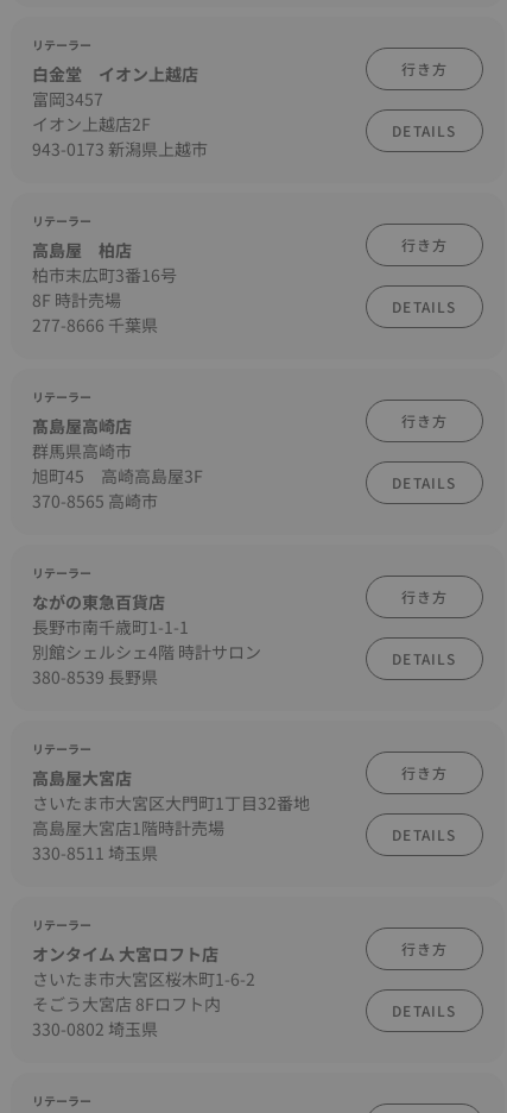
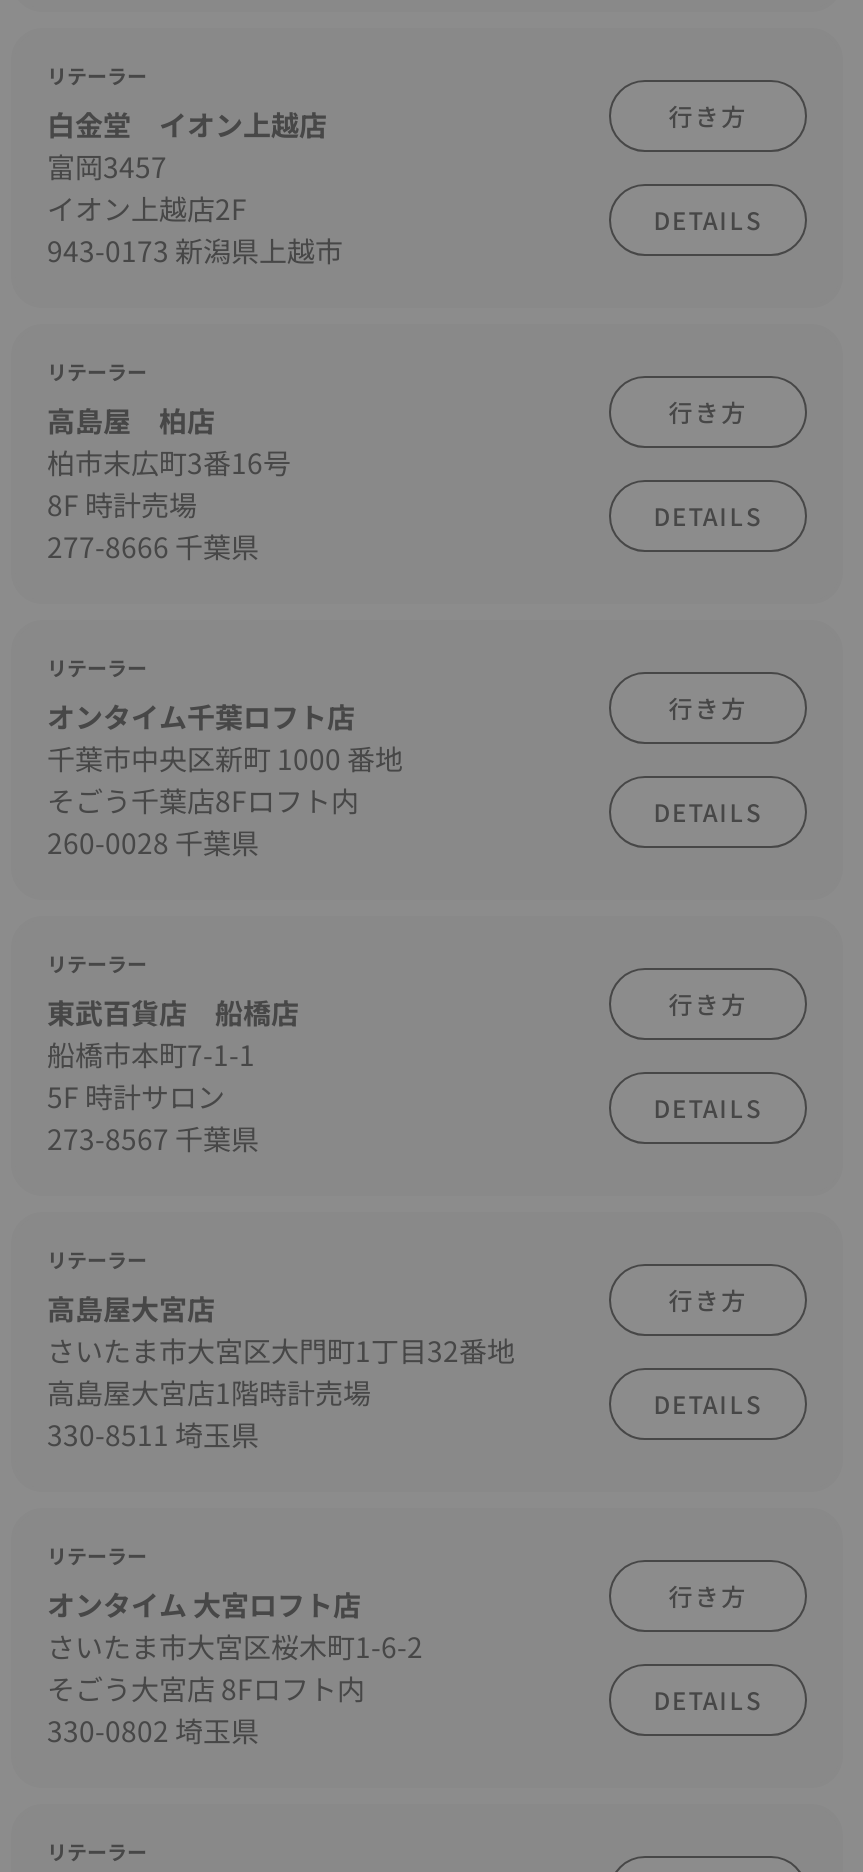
- 髙島屋高崎店
- 群馬県高崎市
- 旭町45 高崎高島屋3F
- 370-8565 高崎市
+ オンタイム千葉ロフト店
+ 千葉市中央区新町 1000 番地
+ そごう千葉店8Fロフト内
+ 260-0028 千葉県

- ながの東急百貨店
- 長野市南千歳町1-1-1
- 別館シェルシェ4階 時計サロン
- 380-8539 長野県
+ 東武百貨店 船橋店
+ 船橋市本町7-1-1
+ 5F 時計サロン
+ 273-8567 千葉県
